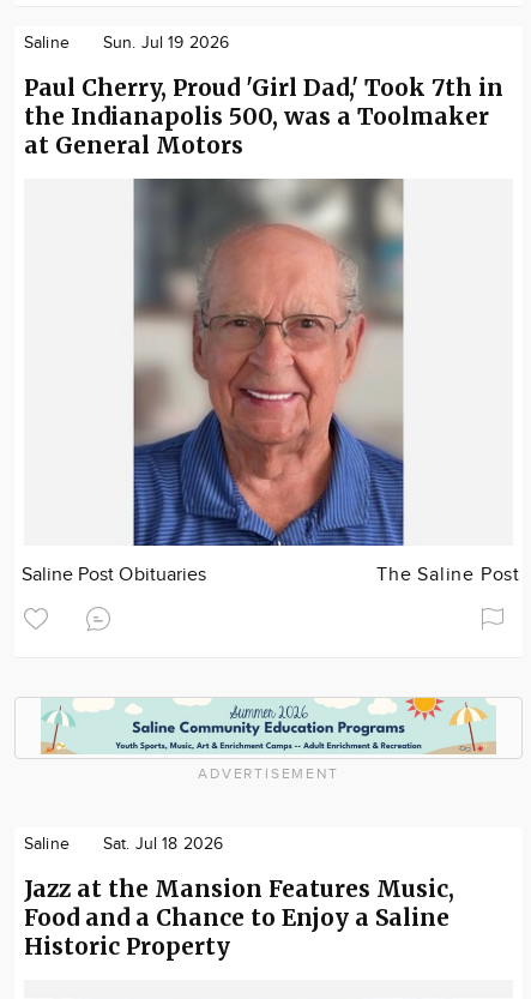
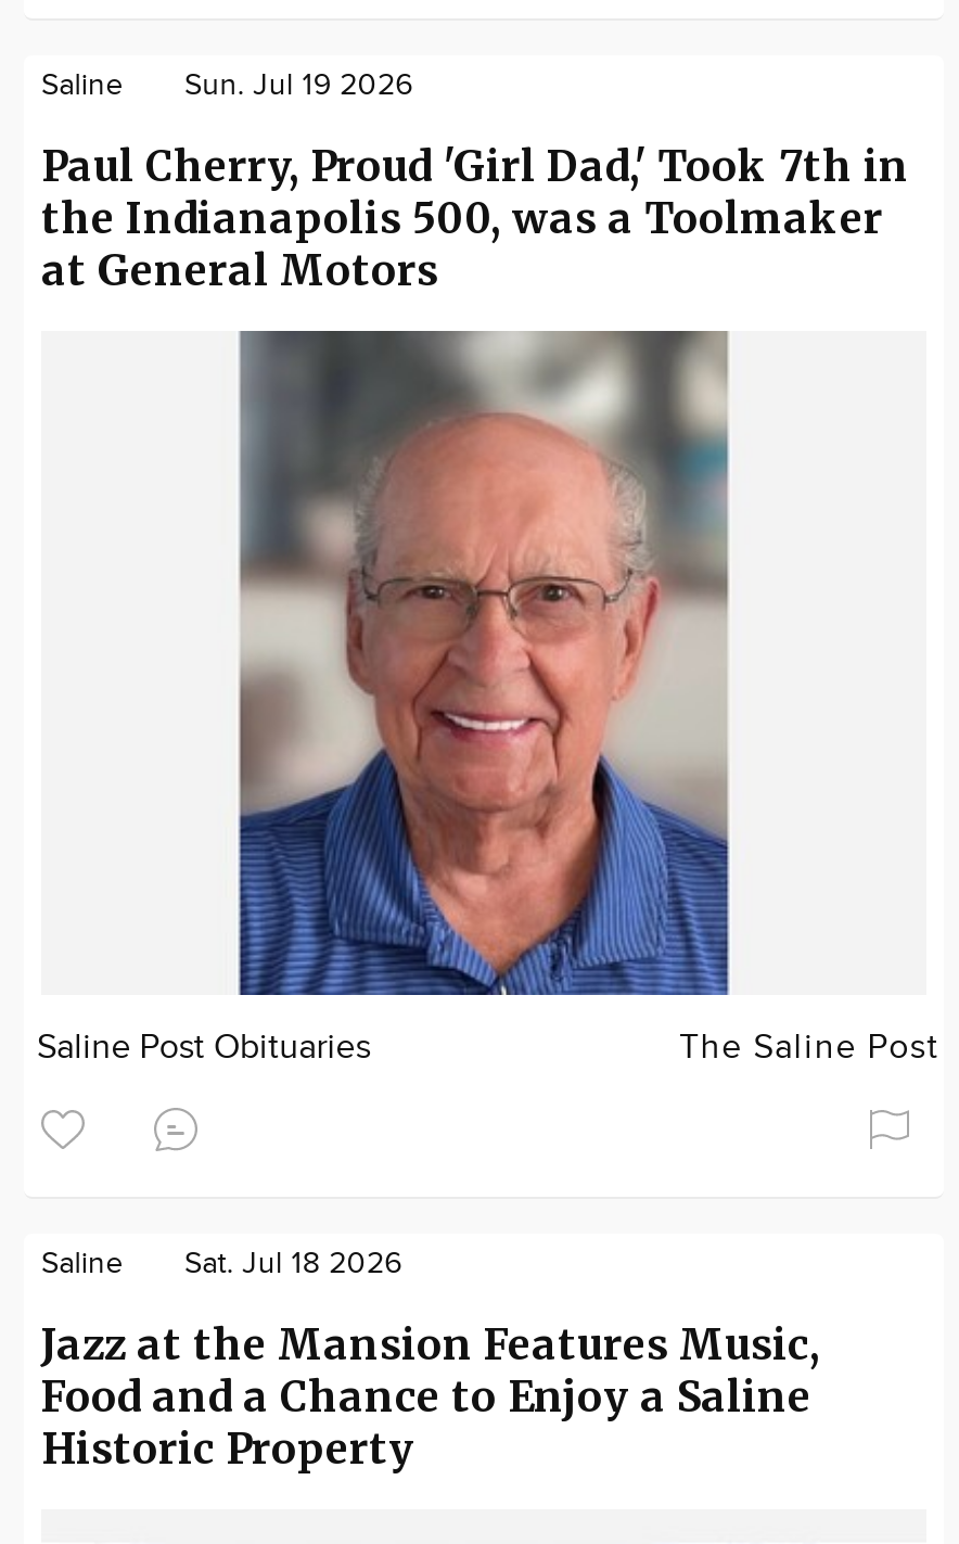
- [image]
- ADVERTISEMENT
